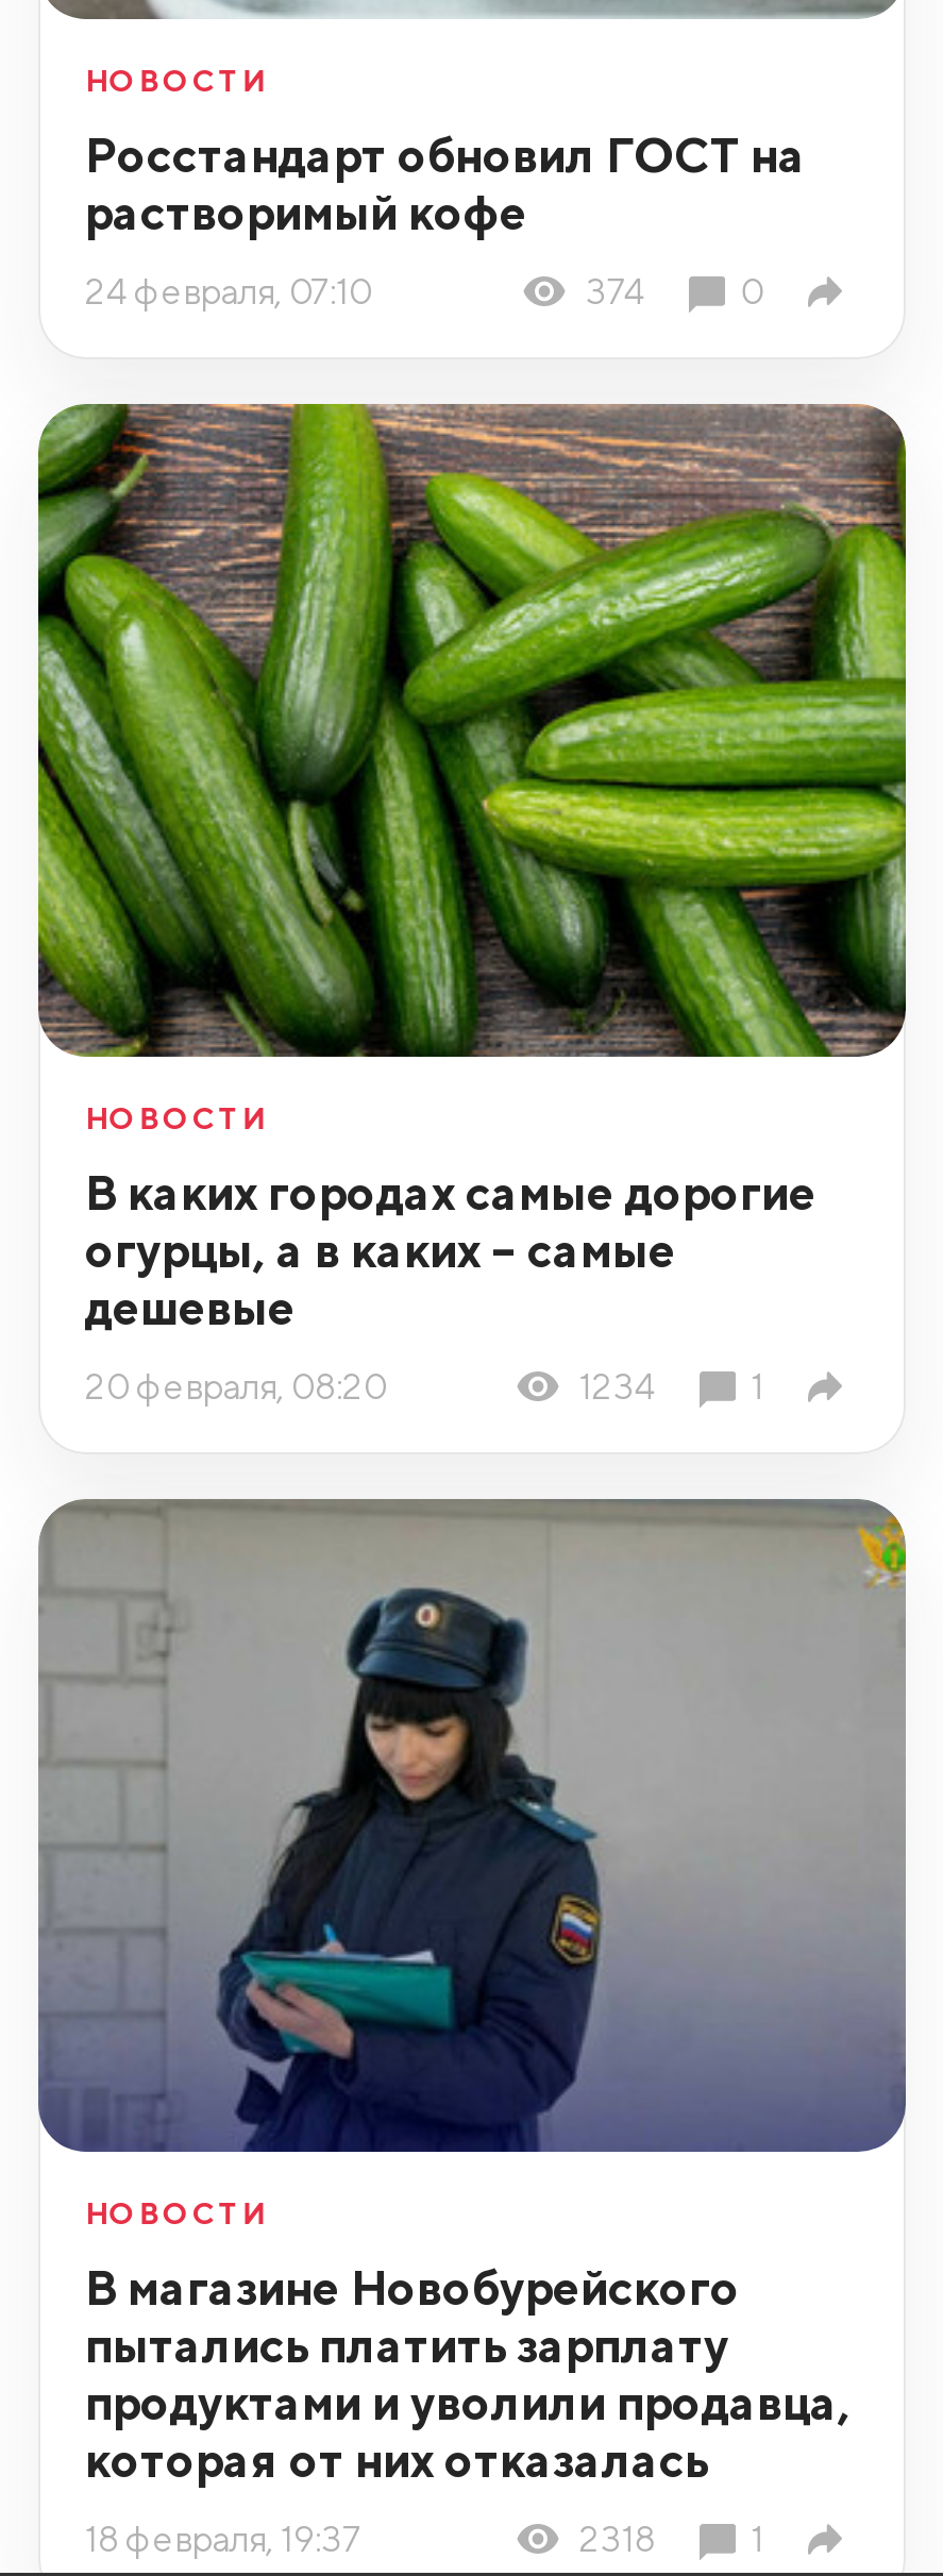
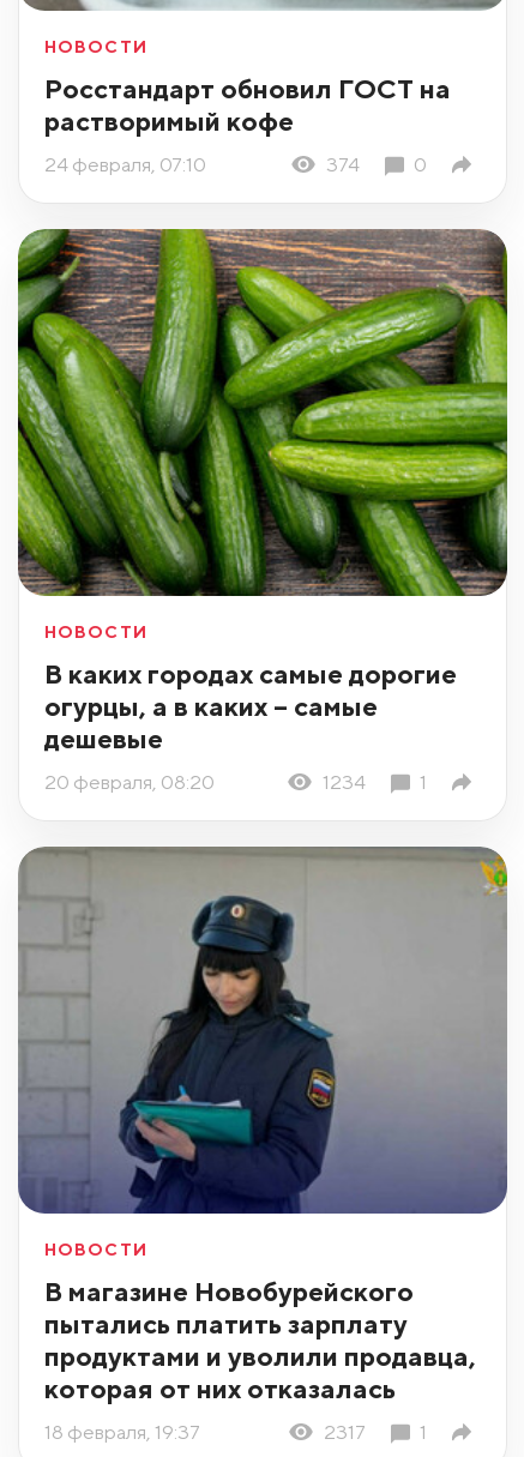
- 2318
+ 2317
